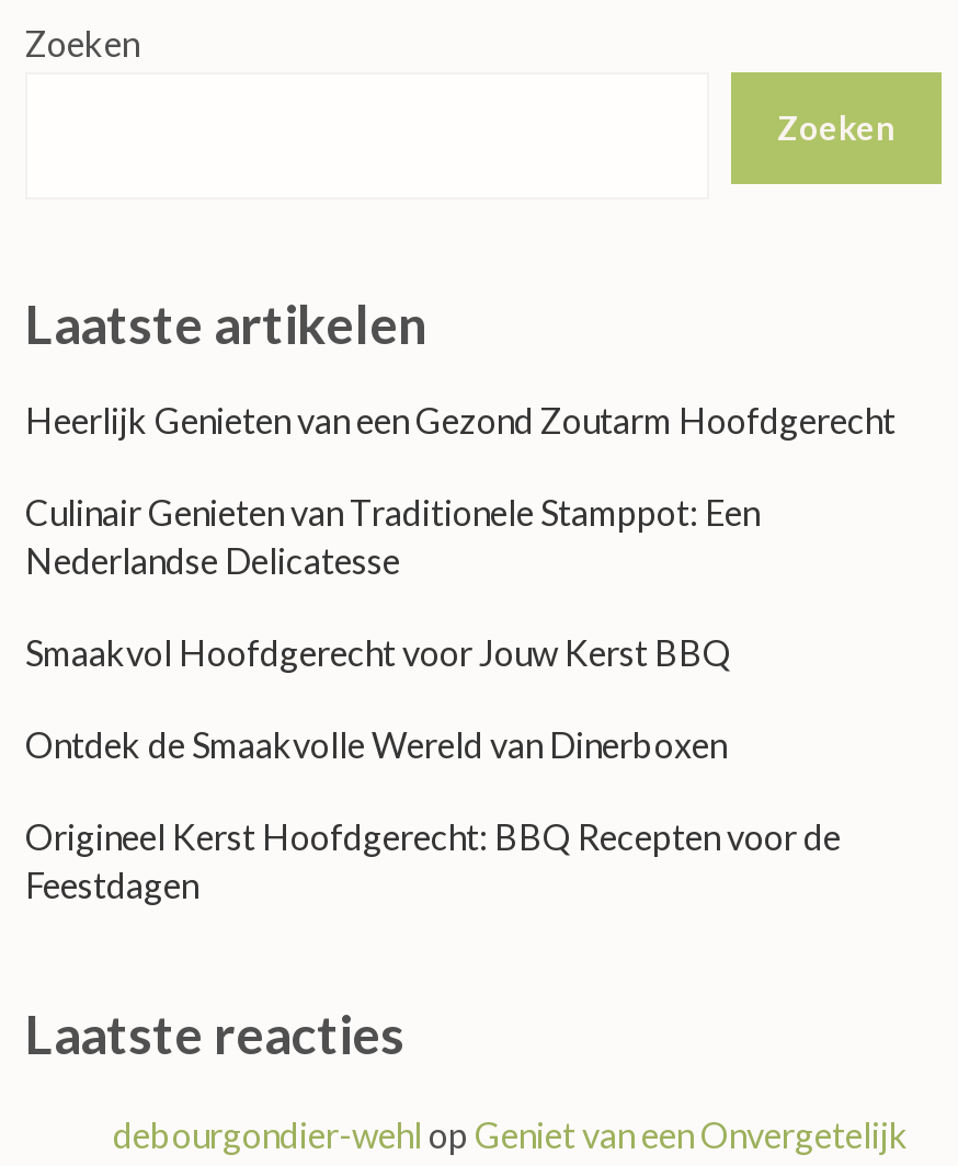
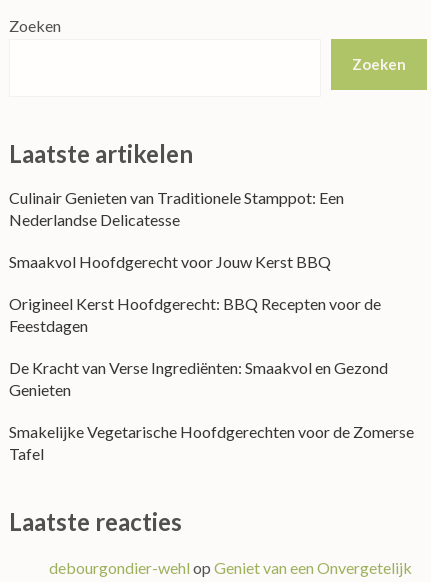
- Heerlijk Genieten van een Gezond Zoutarm Hoofdgerecht

moved up: Culinair Genieten van Traditionele Stamppot: Een | Nederlandse Delicatesse | Smaakvol Hoofdgerecht voor Jouw Kerst BBQ

- Ontdek de Smaakvolle Wereld van Dinerboxen

moved up: Origineel Kerst Hoofdgerecht: BBQ Recepten voor de | Feestdagen

+ De Kracht van Verse Ingrediënten: Smaakvol en Gezond
+ Genieten
+ Smakelijke Vegetarische Hoofdgerechten voor de Zomerse
+ Tafel
